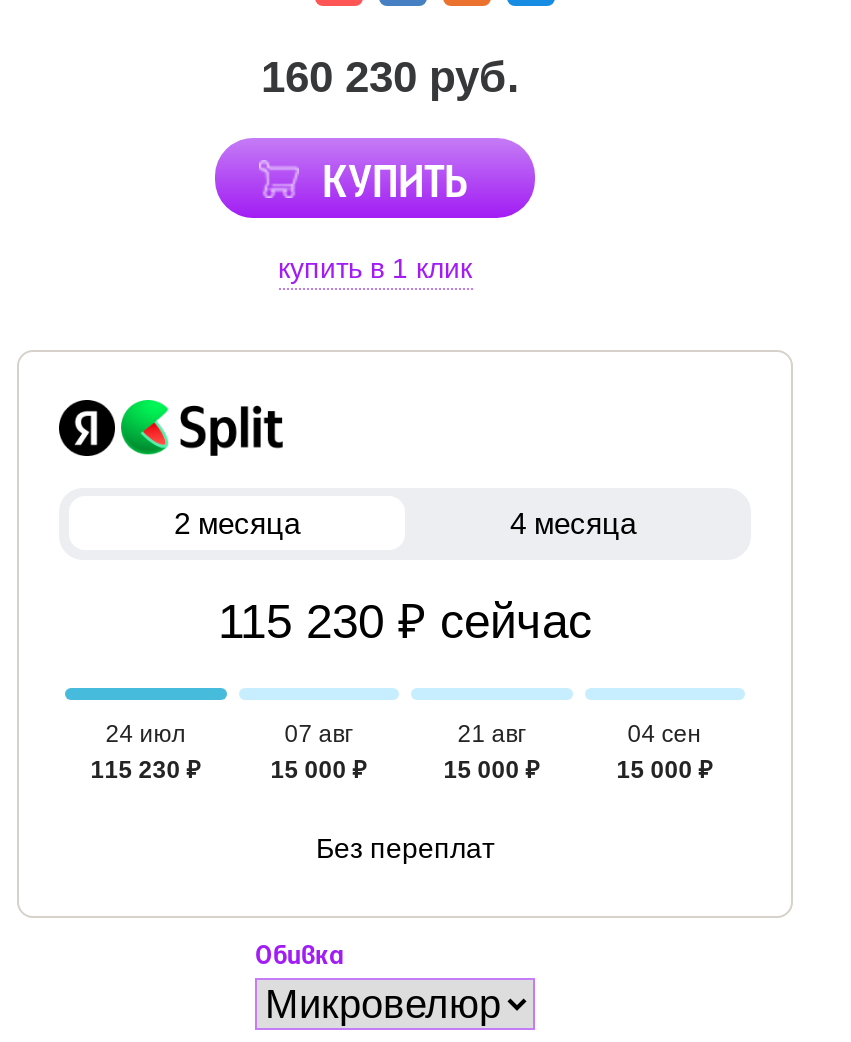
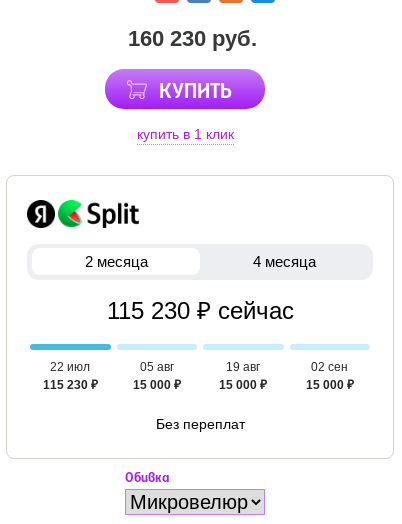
- 24 июл
+ 22 июл

- 07 авг
+ 05 авг

- 21 авг
+ 19 авг

- 04 сен
+ 02 сен
